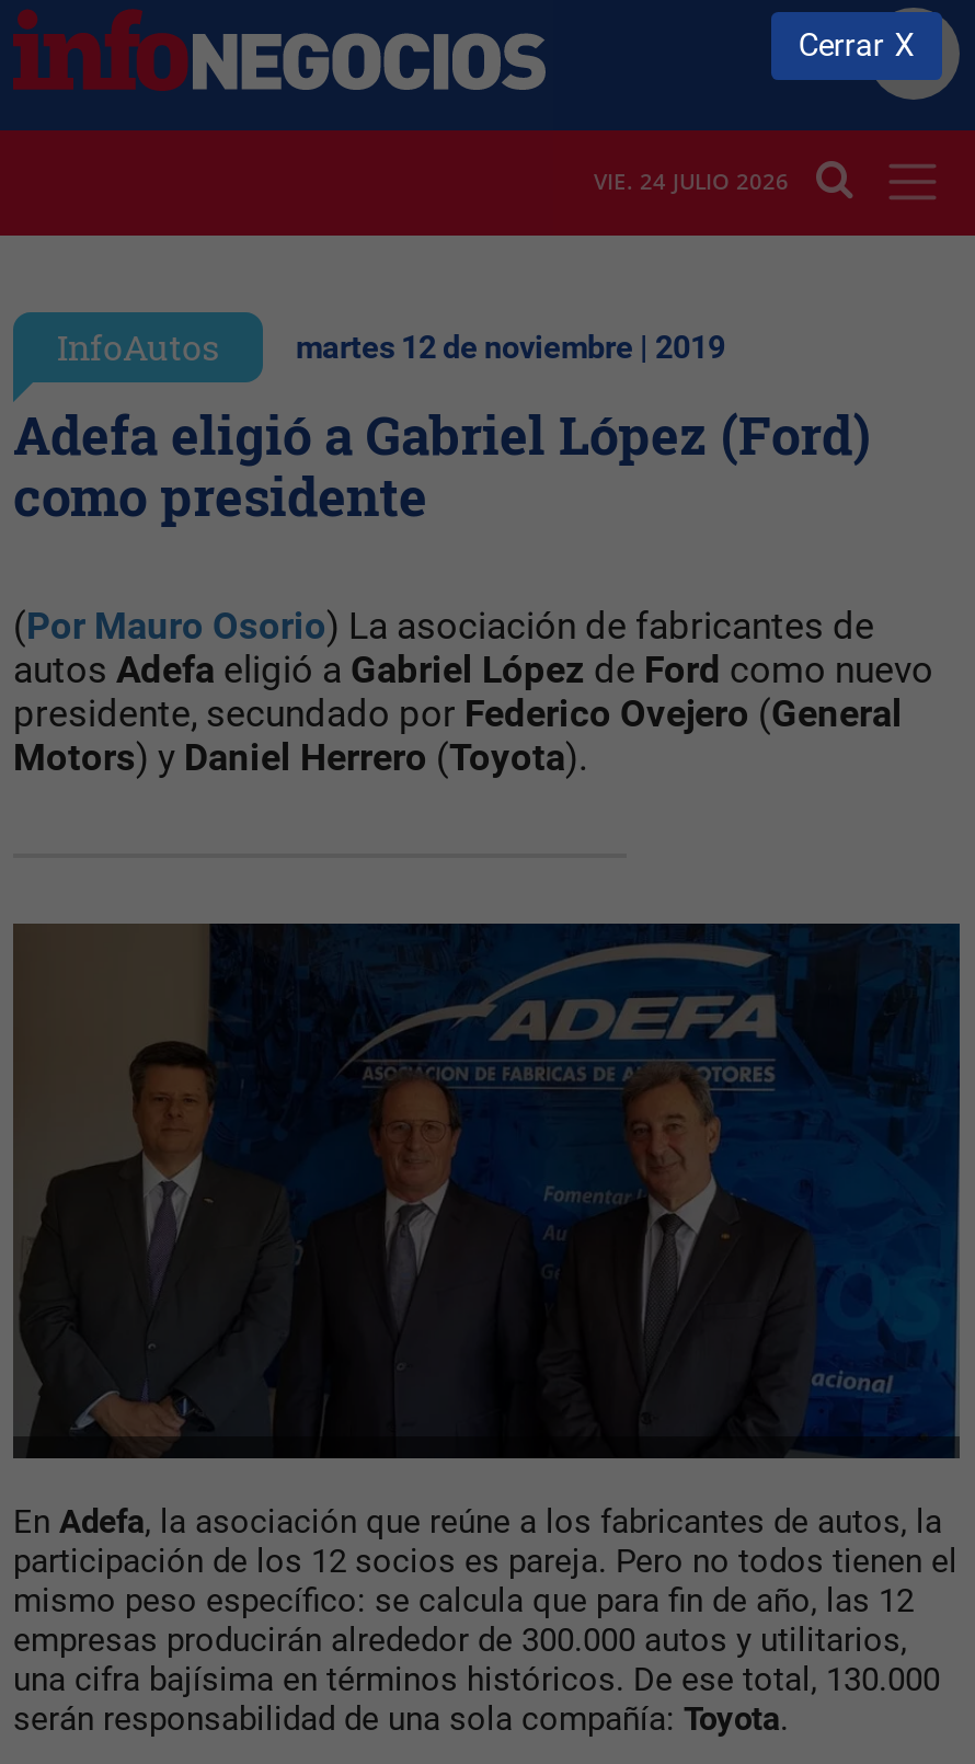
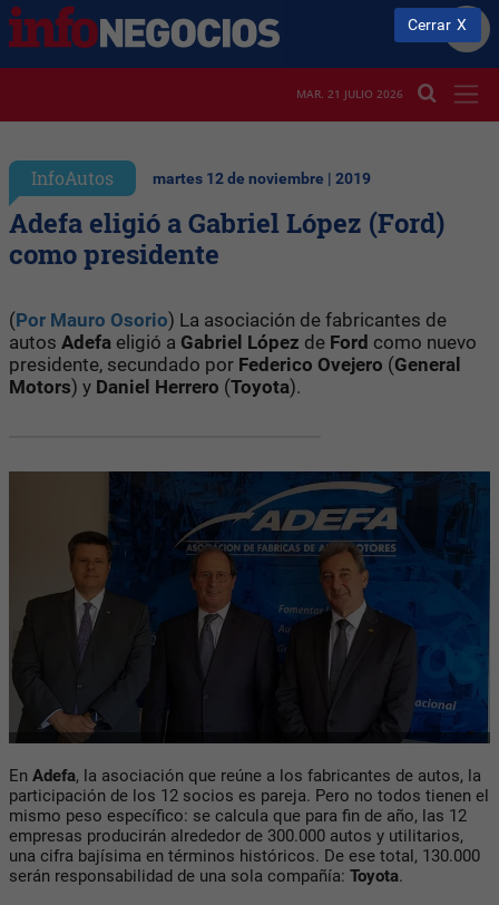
- VIE. 24 JULIO 2026
+ MAR. 21 JULIO 2026
